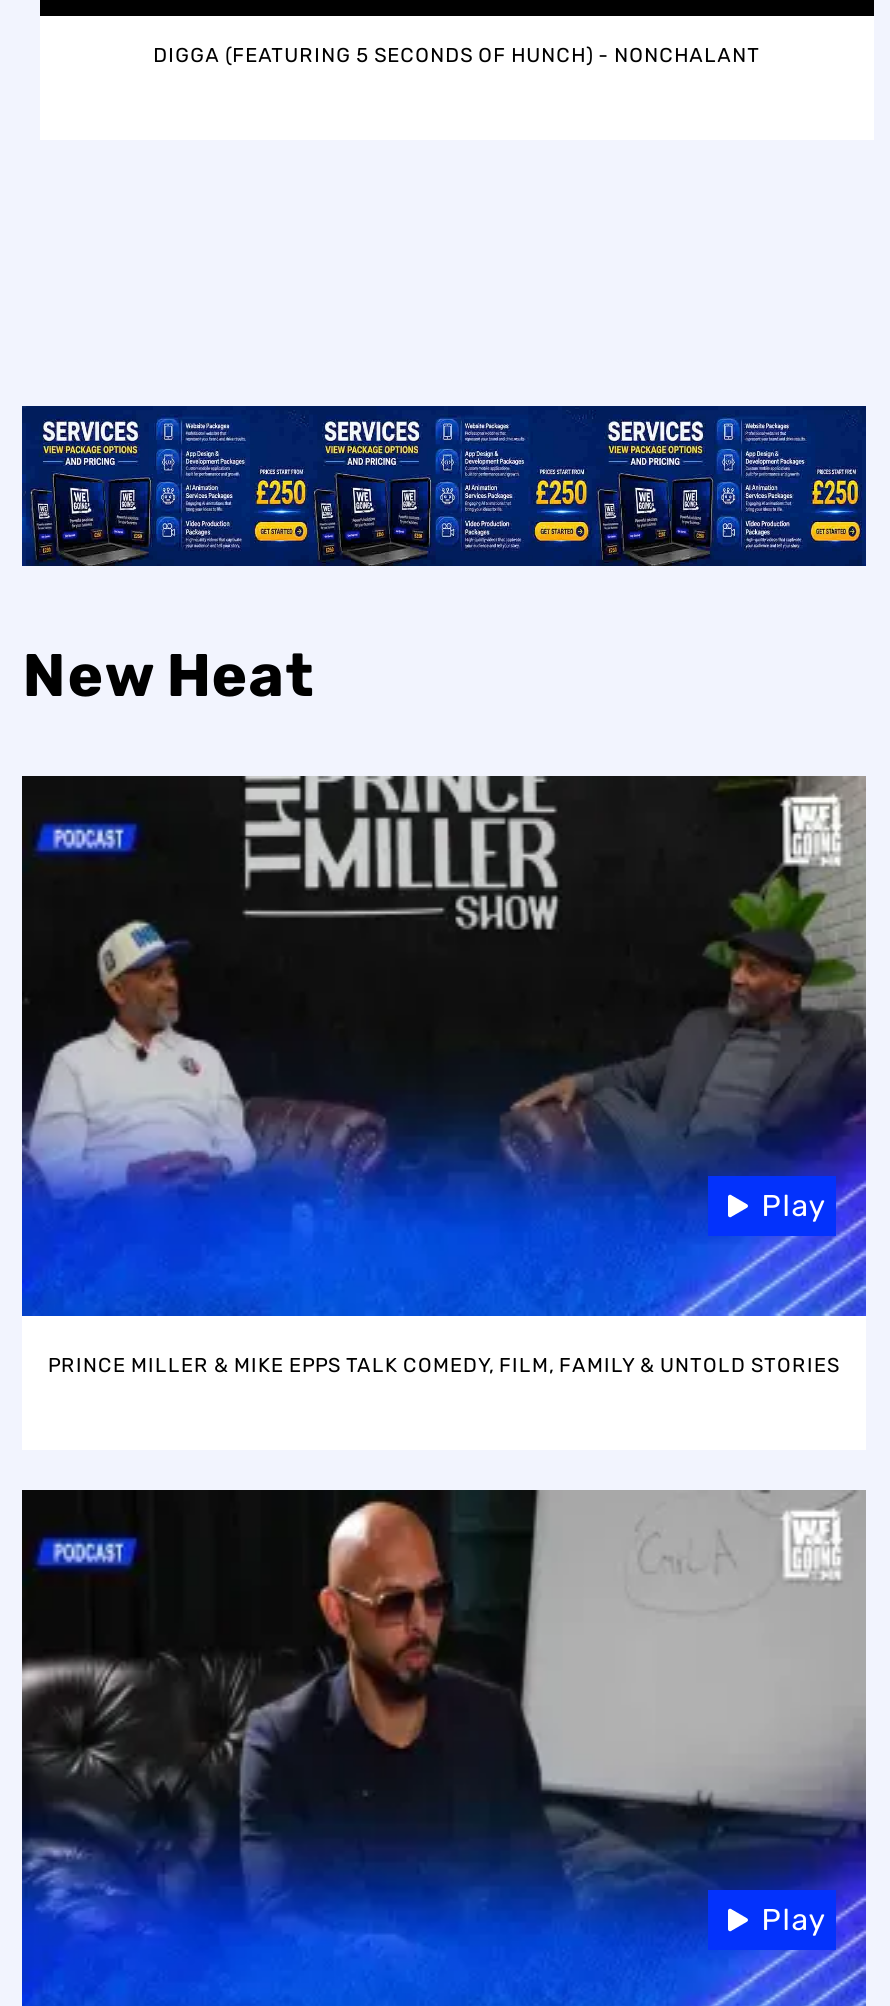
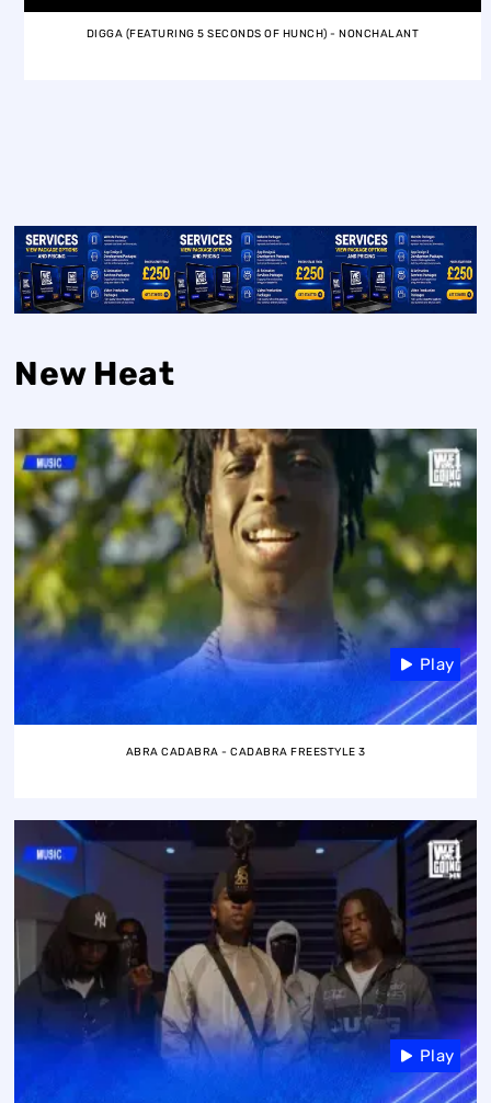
- [image]
+ [image]

- PRINCE MILLER & MIKE EPPS TALK COMEDY, FILM, FAMILY & UNTOLD STORIES
+ ABRA CADABRA - CADABRA FREESTYLE 3

- [image]
+ [image]
